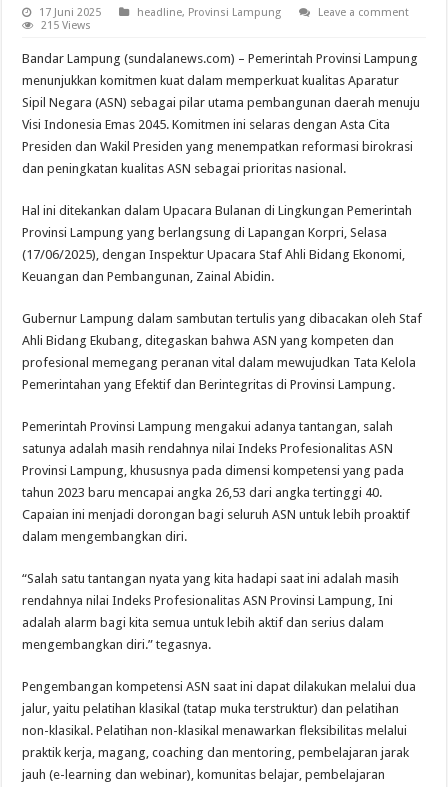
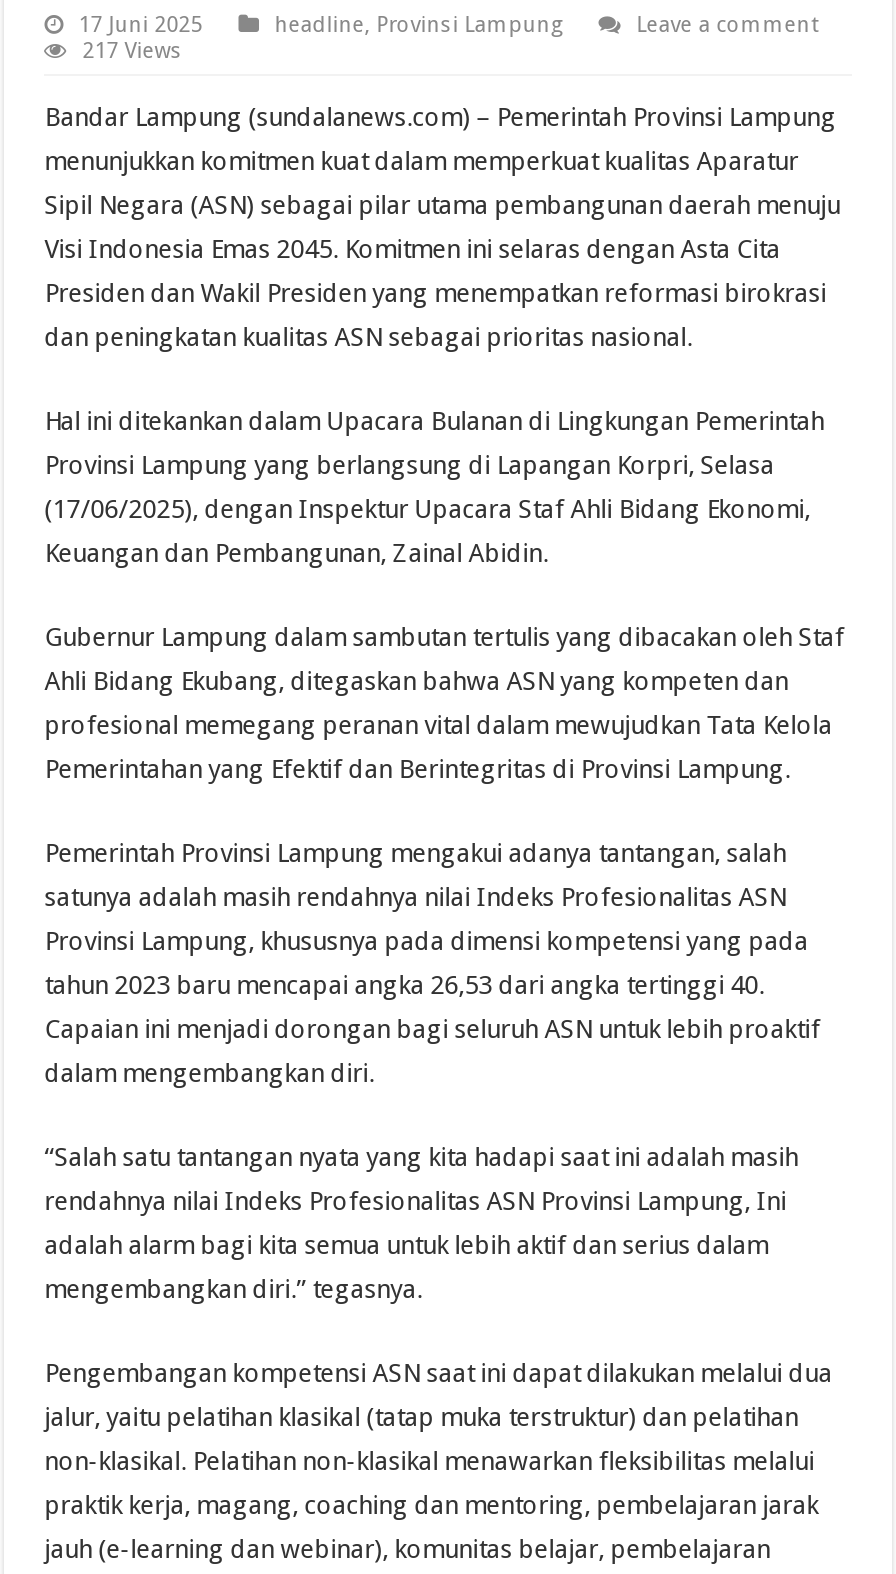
- 215 Views
+ 217 Views
